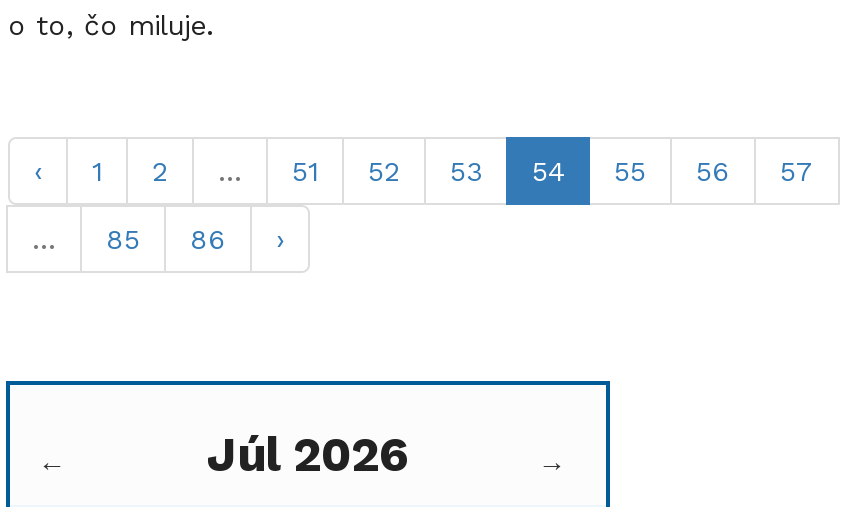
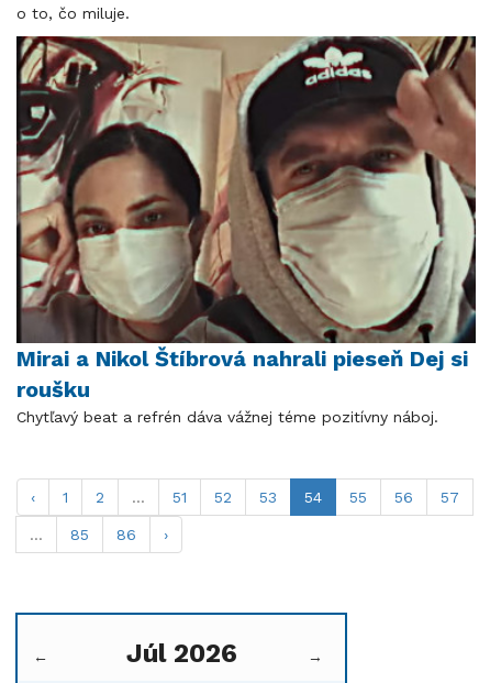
+ [image]
+ Mirai a Nikol Štíbrová nahrali pieseň Dej si
+ roušku
+ Chytľavý beat a refrén dáva vážnej téme pozitívny náboj.
